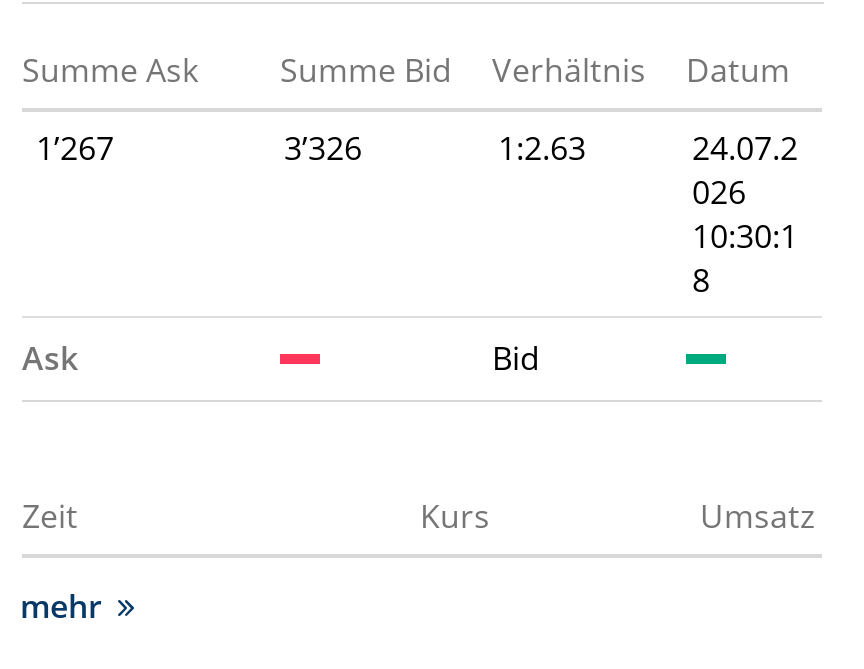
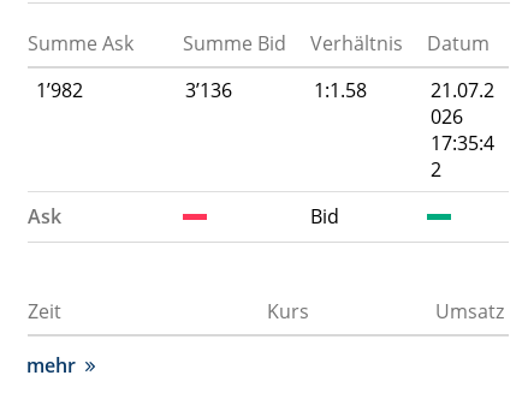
- 1’267
+ 1’982

- 3’326
+ 3’136

- 1:2.63
+ 1:1.58

- 24.07.2
+ 21.07.2

- 10:30:1
+ 17:35:4

- 8
+ 2
